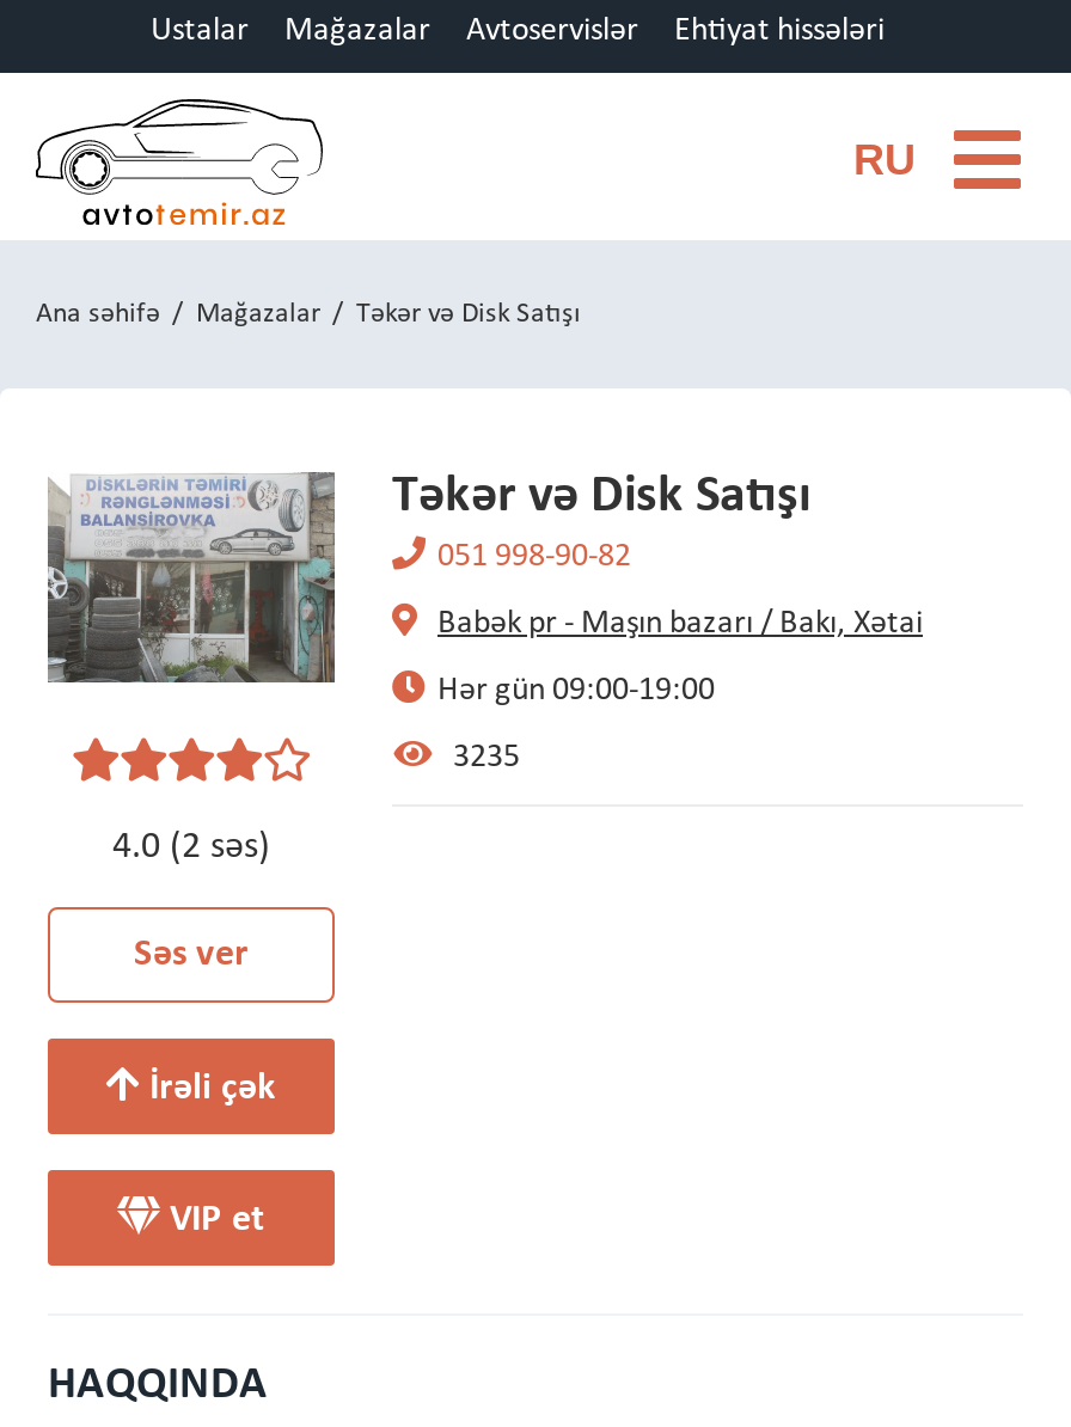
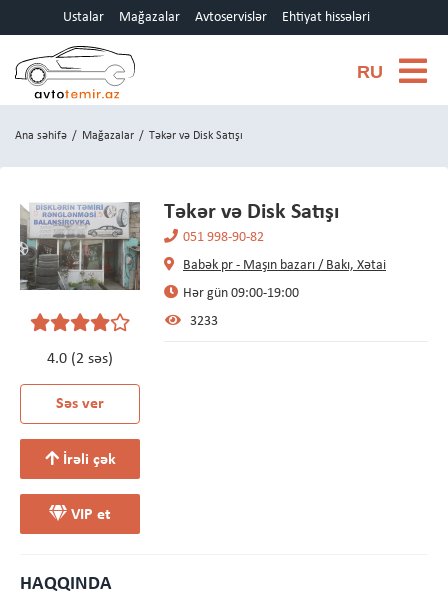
- 3235
+ 3233
